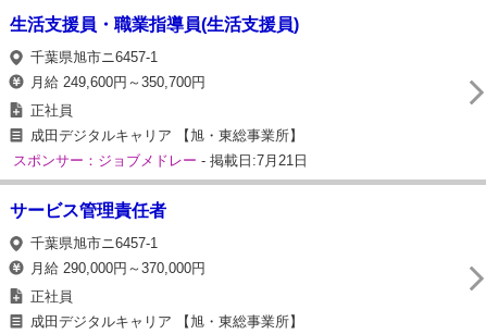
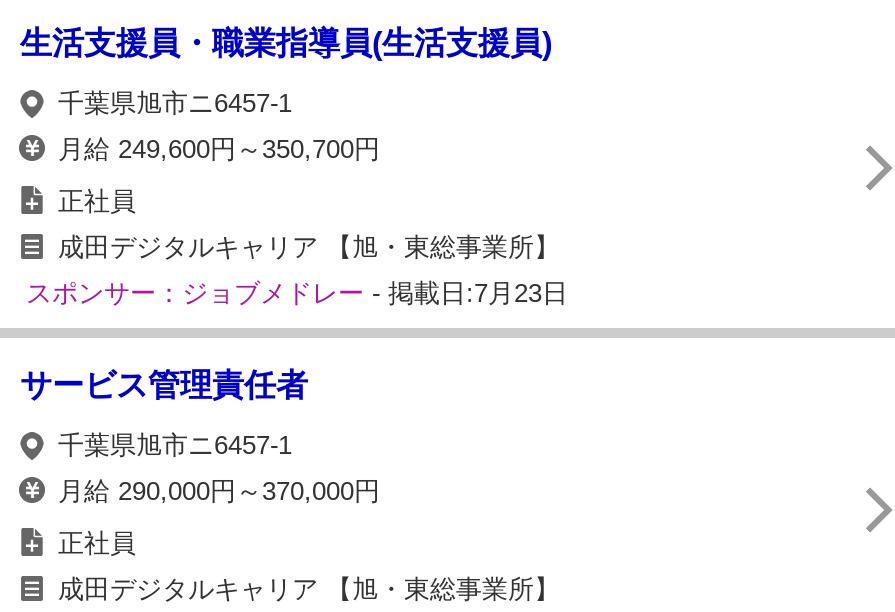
- スポンサー：ジョブメドレー- 掲載日:7月21日
+ スポンサー：ジョブメドレー- 掲載日:7月23日
